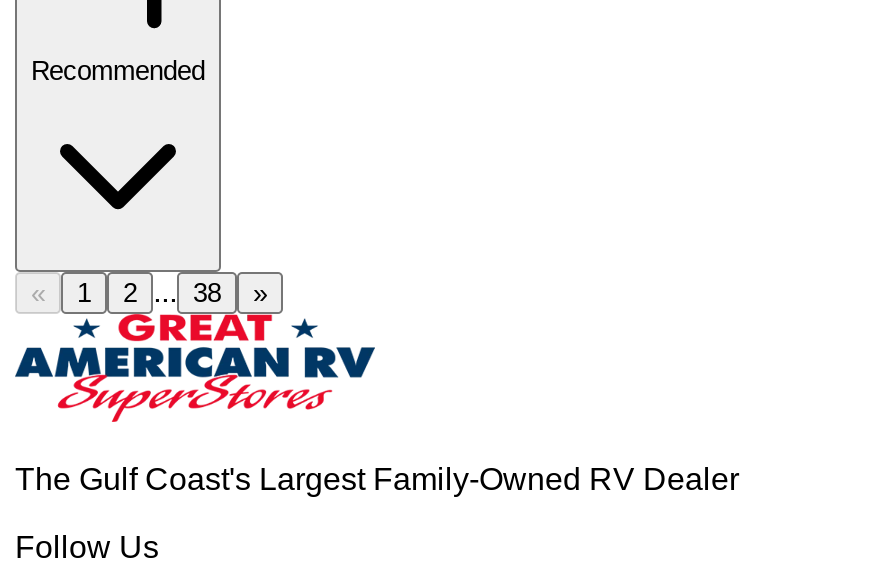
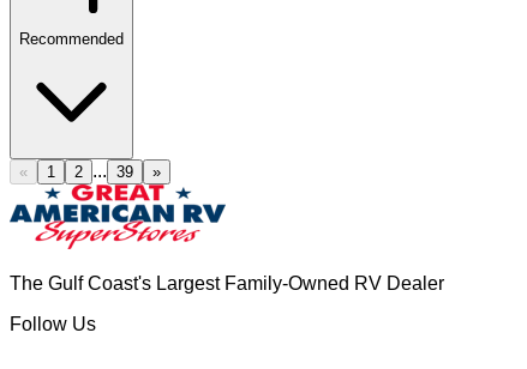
- 2 ... 38
+ 2 ... 39
